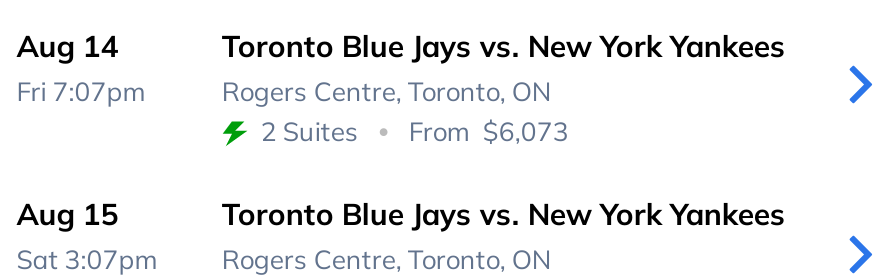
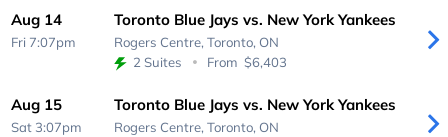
- 2 Suites From $6,073
+ 2 Suites From $6,403
